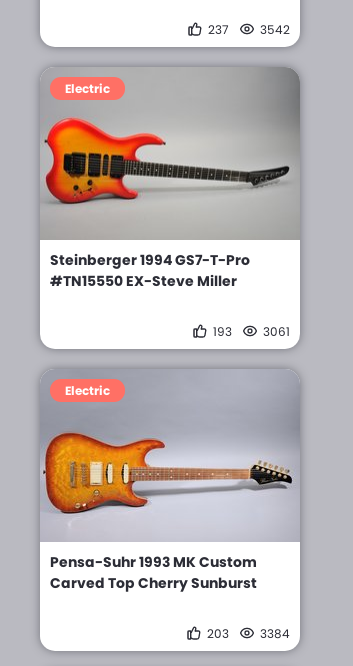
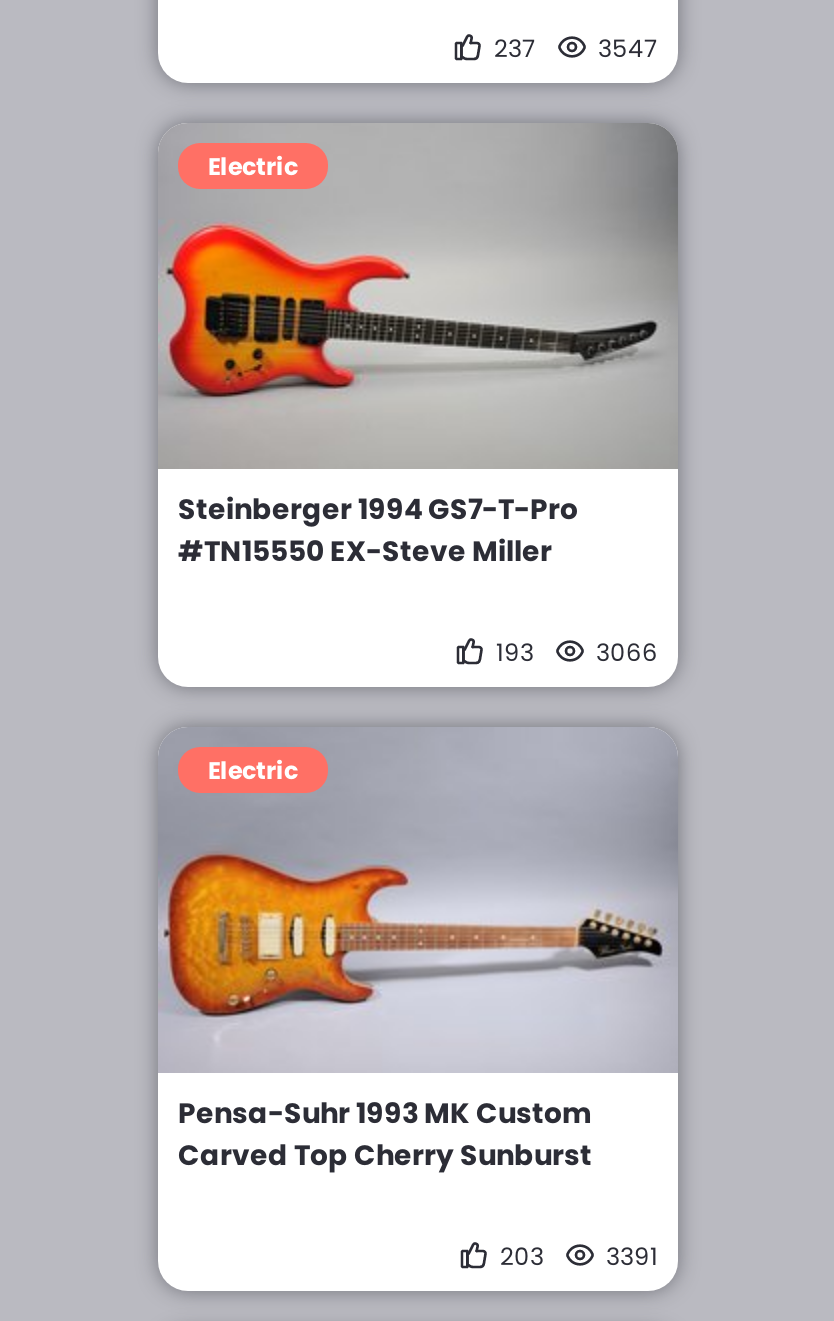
- 237 3542
+ 237 3547

- 193 3061
+ 193 3066

- 203 3384
+ 203 3391
